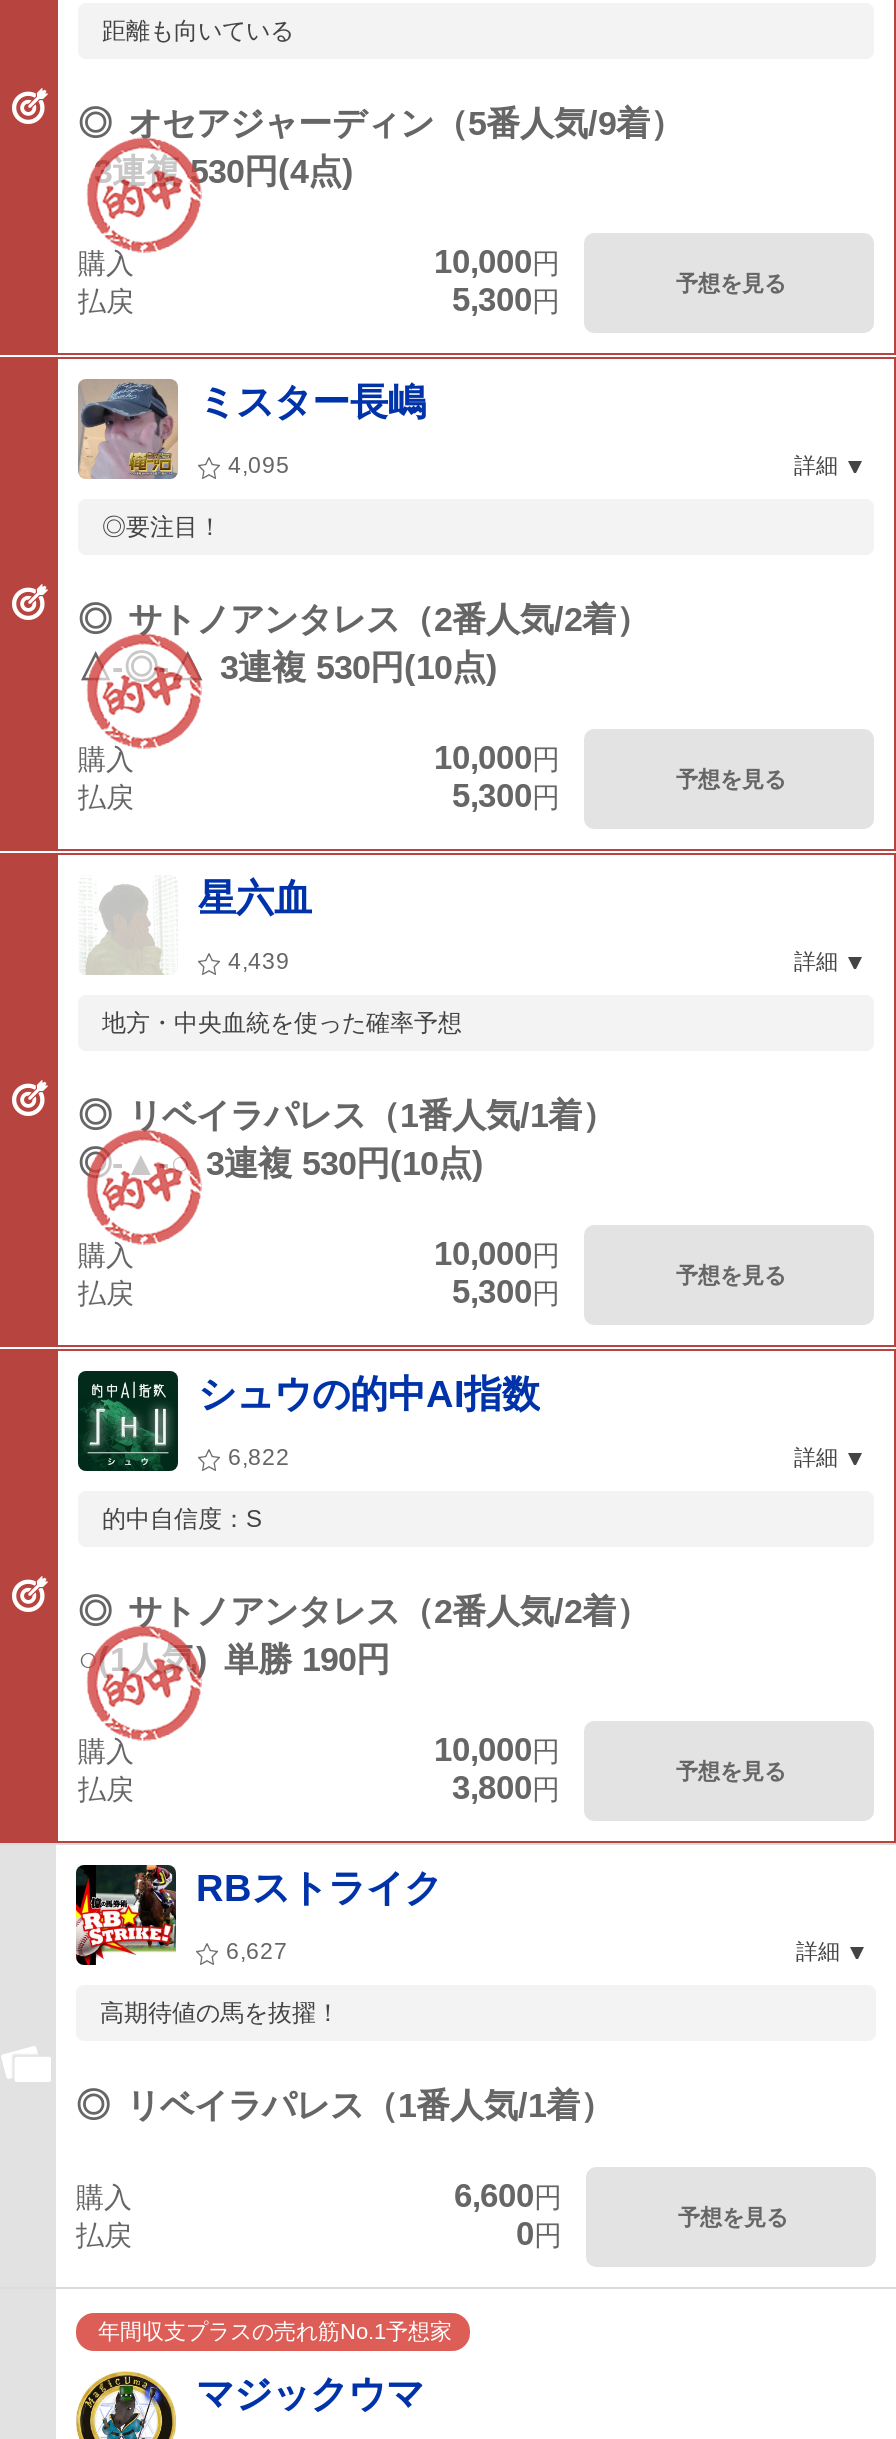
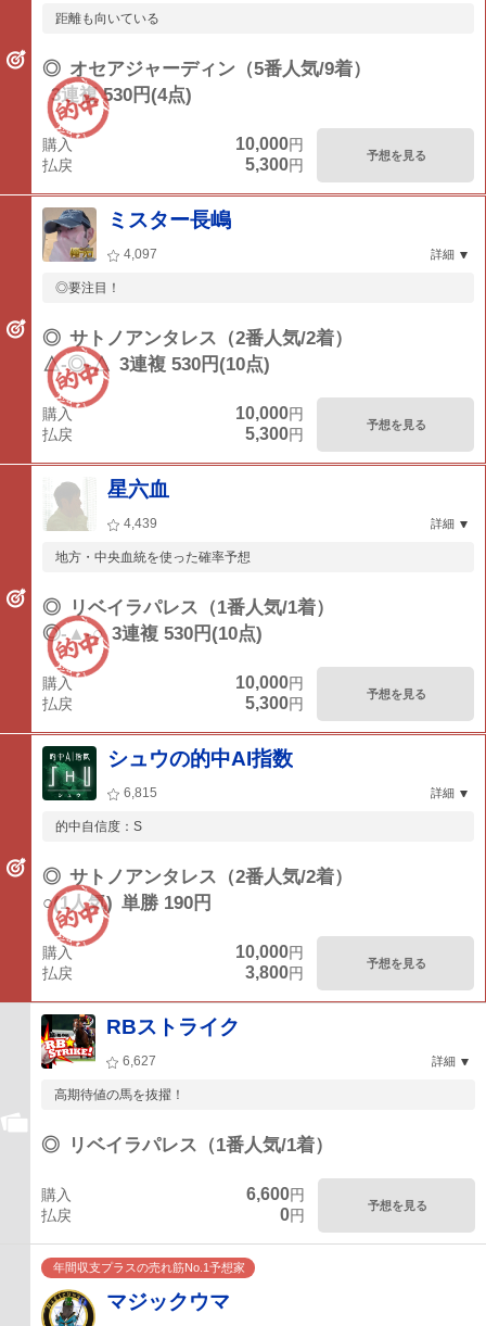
- 4,095
+ 4,097

- 6,822
+ 6,815
